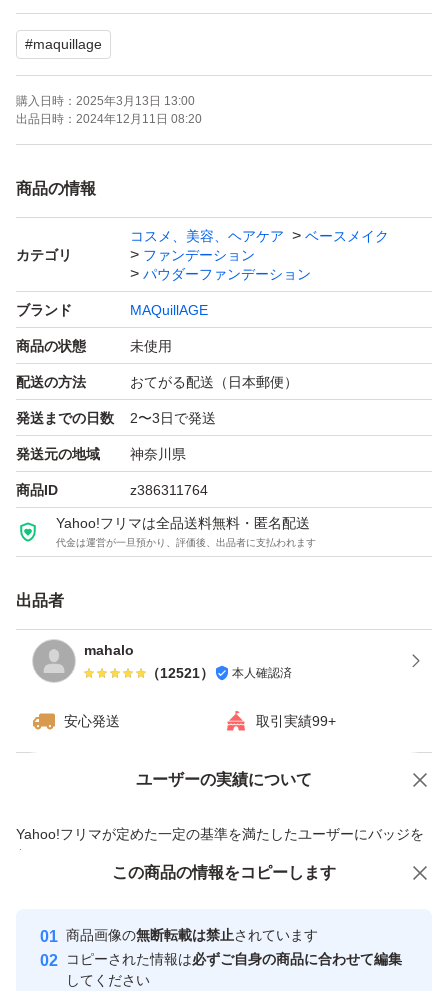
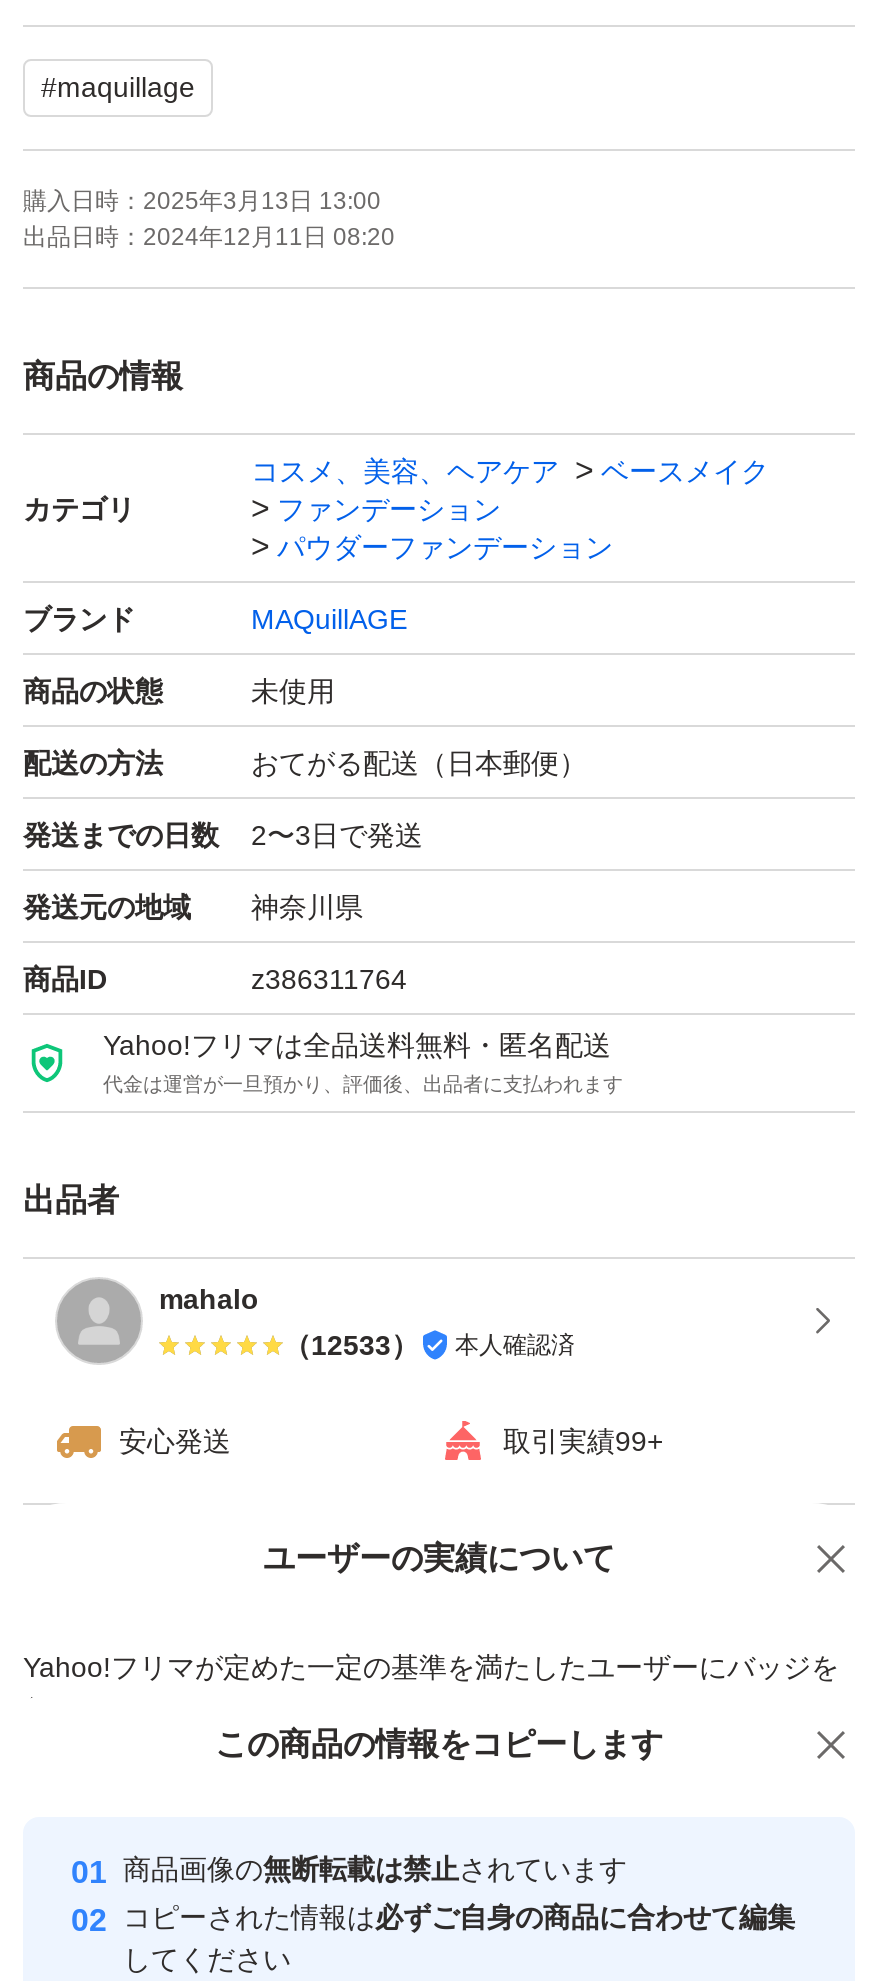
- （12521） 本人確認済
+ （12533） 本人確認済
